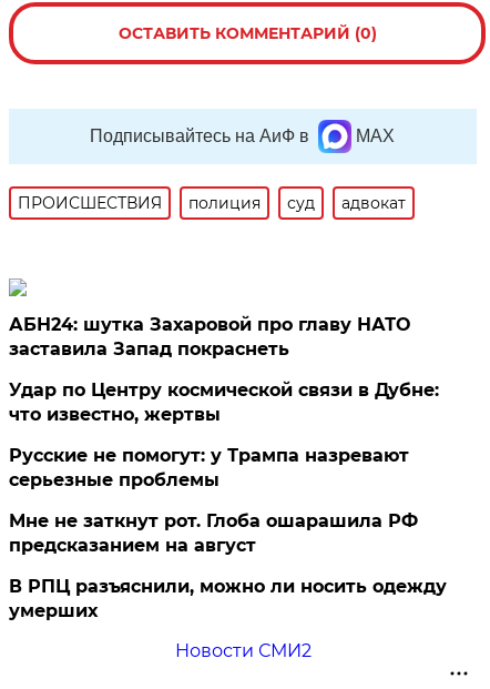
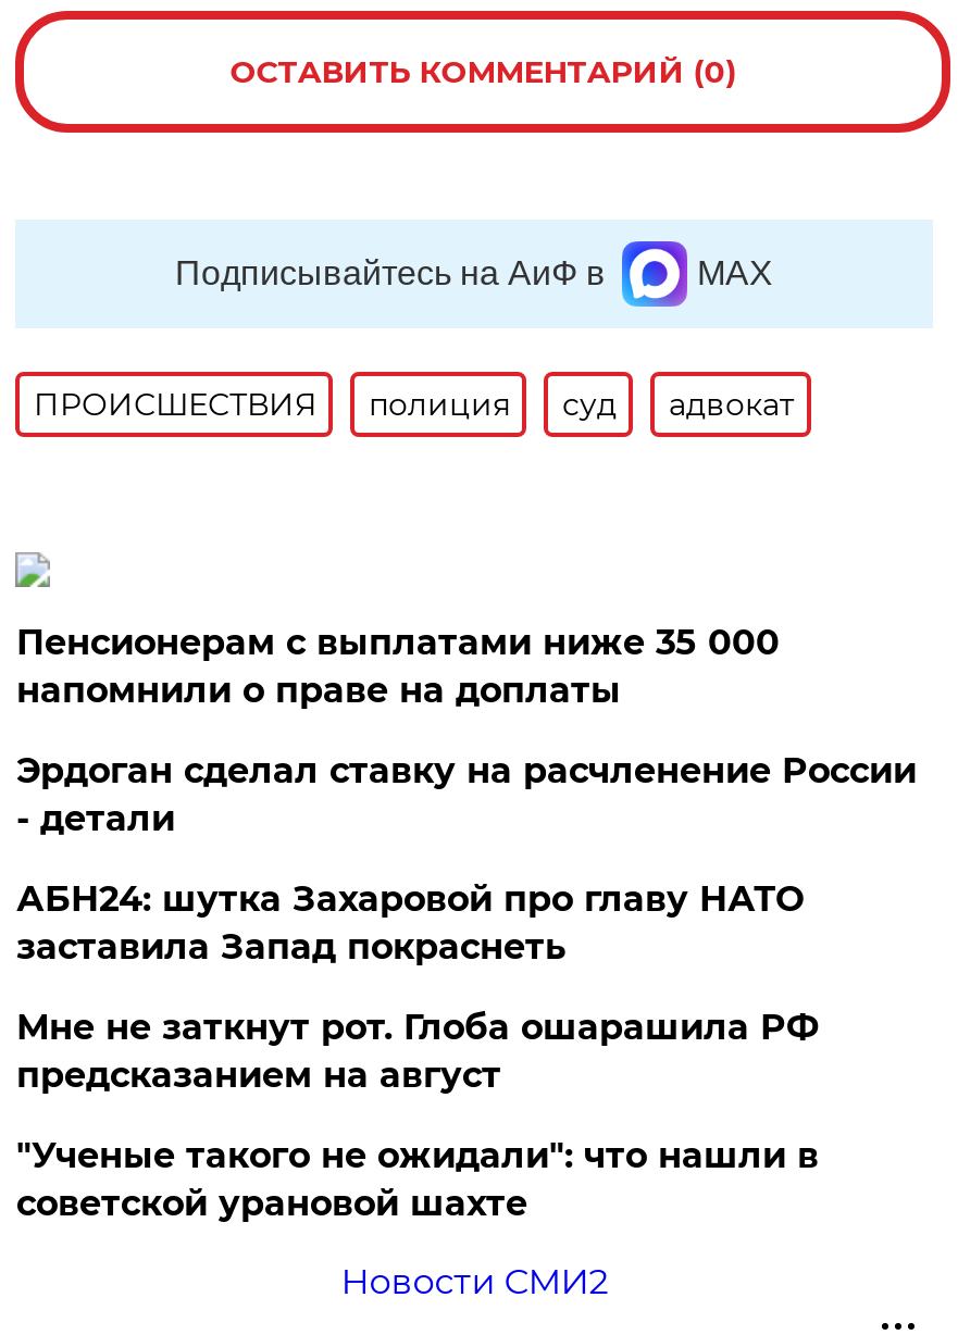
+ Пенсионерам с выплатами ниже 35 000
+ напомнили о праве на доплаты
+ Эрдоган сделал ставку на расчленение России
+ - детали

moved down: АБН24: шутка Захаровой про главу НАТО | заставила Запад покраснеть

- Удар по Центру космической связи в Дубне:
- что известно, жертвы
- Русские не помогут: у Трампа назревают
- серьезные проблемы

- В РПЦ разъяснили, можно ли носить одежду
- умерших
+ "Ученые такого не ожидали": что нашли в
+ советской урановой шахте
